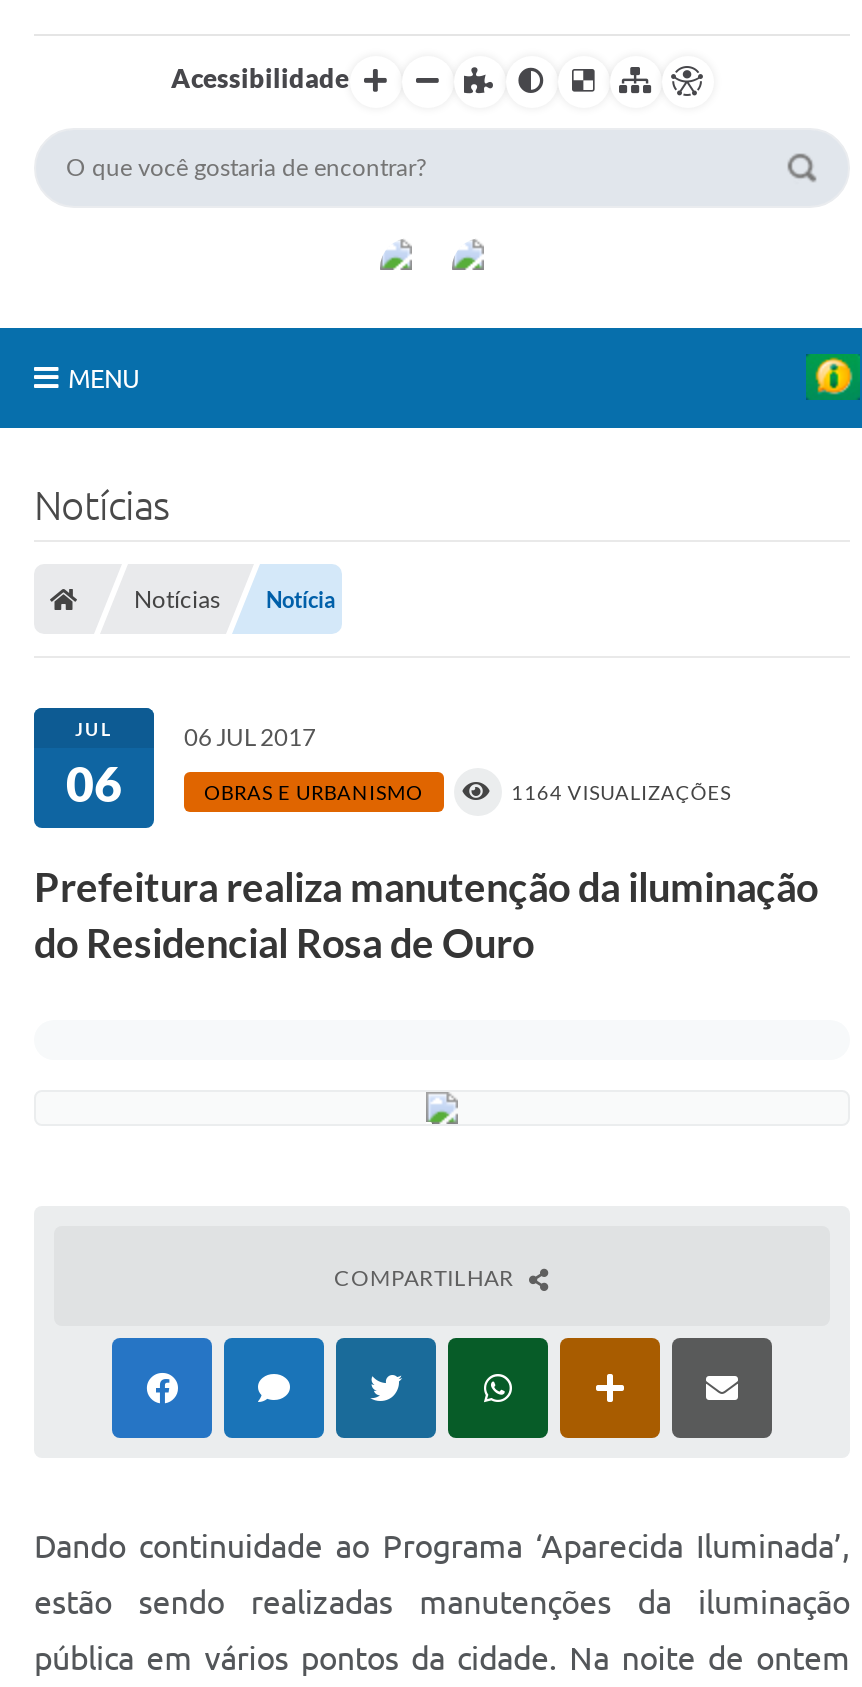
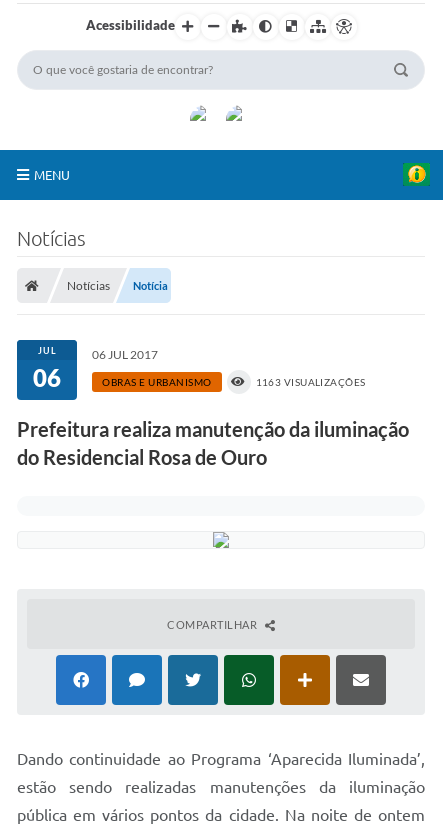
- 1164 VISUALIZAÇÕES
+ 1163 VISUALIZAÇÕES
